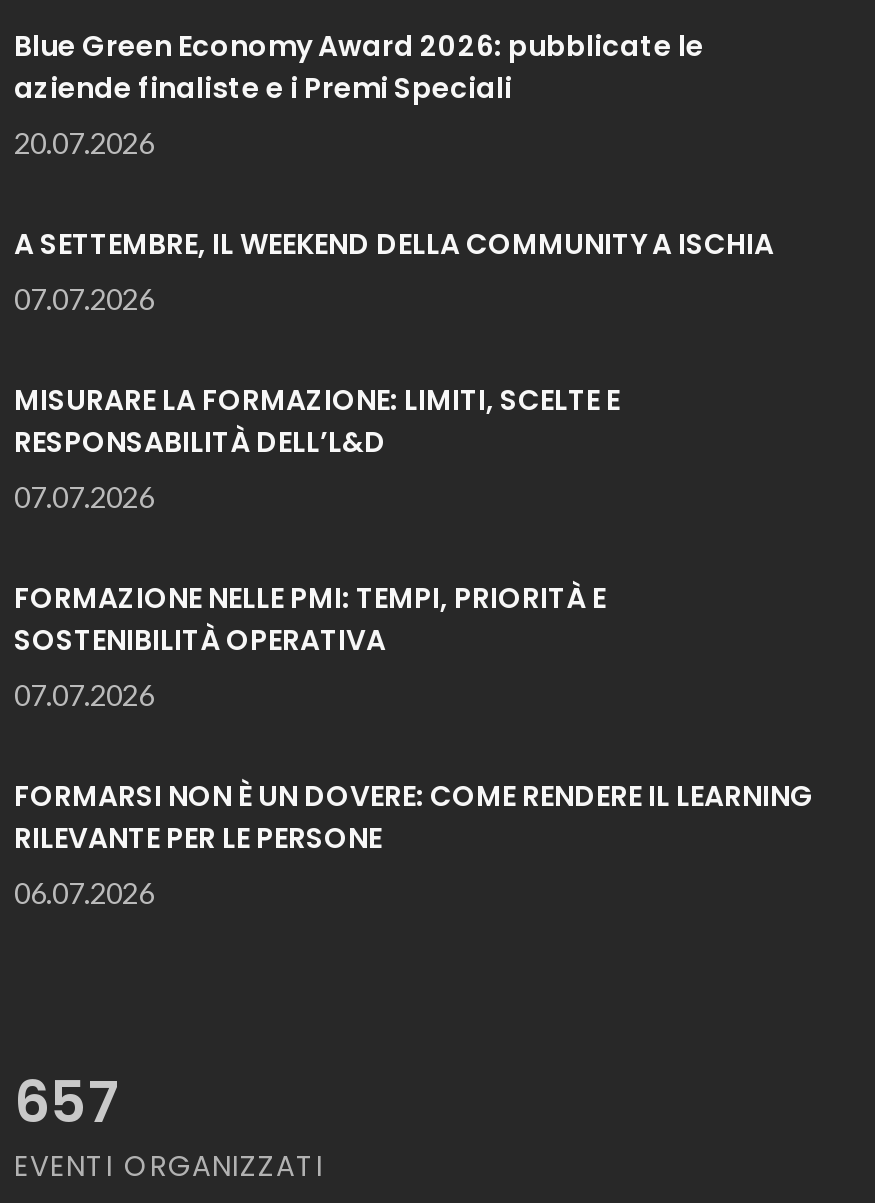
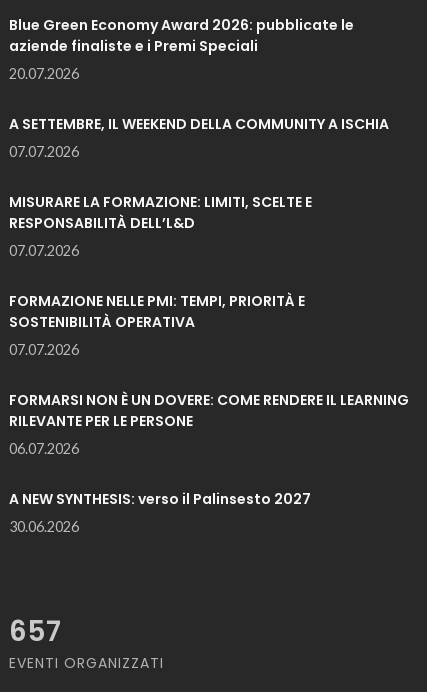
+ A NEW SYNTHESIS: verso il Palinsesto 2027
+ 30.06.2026
